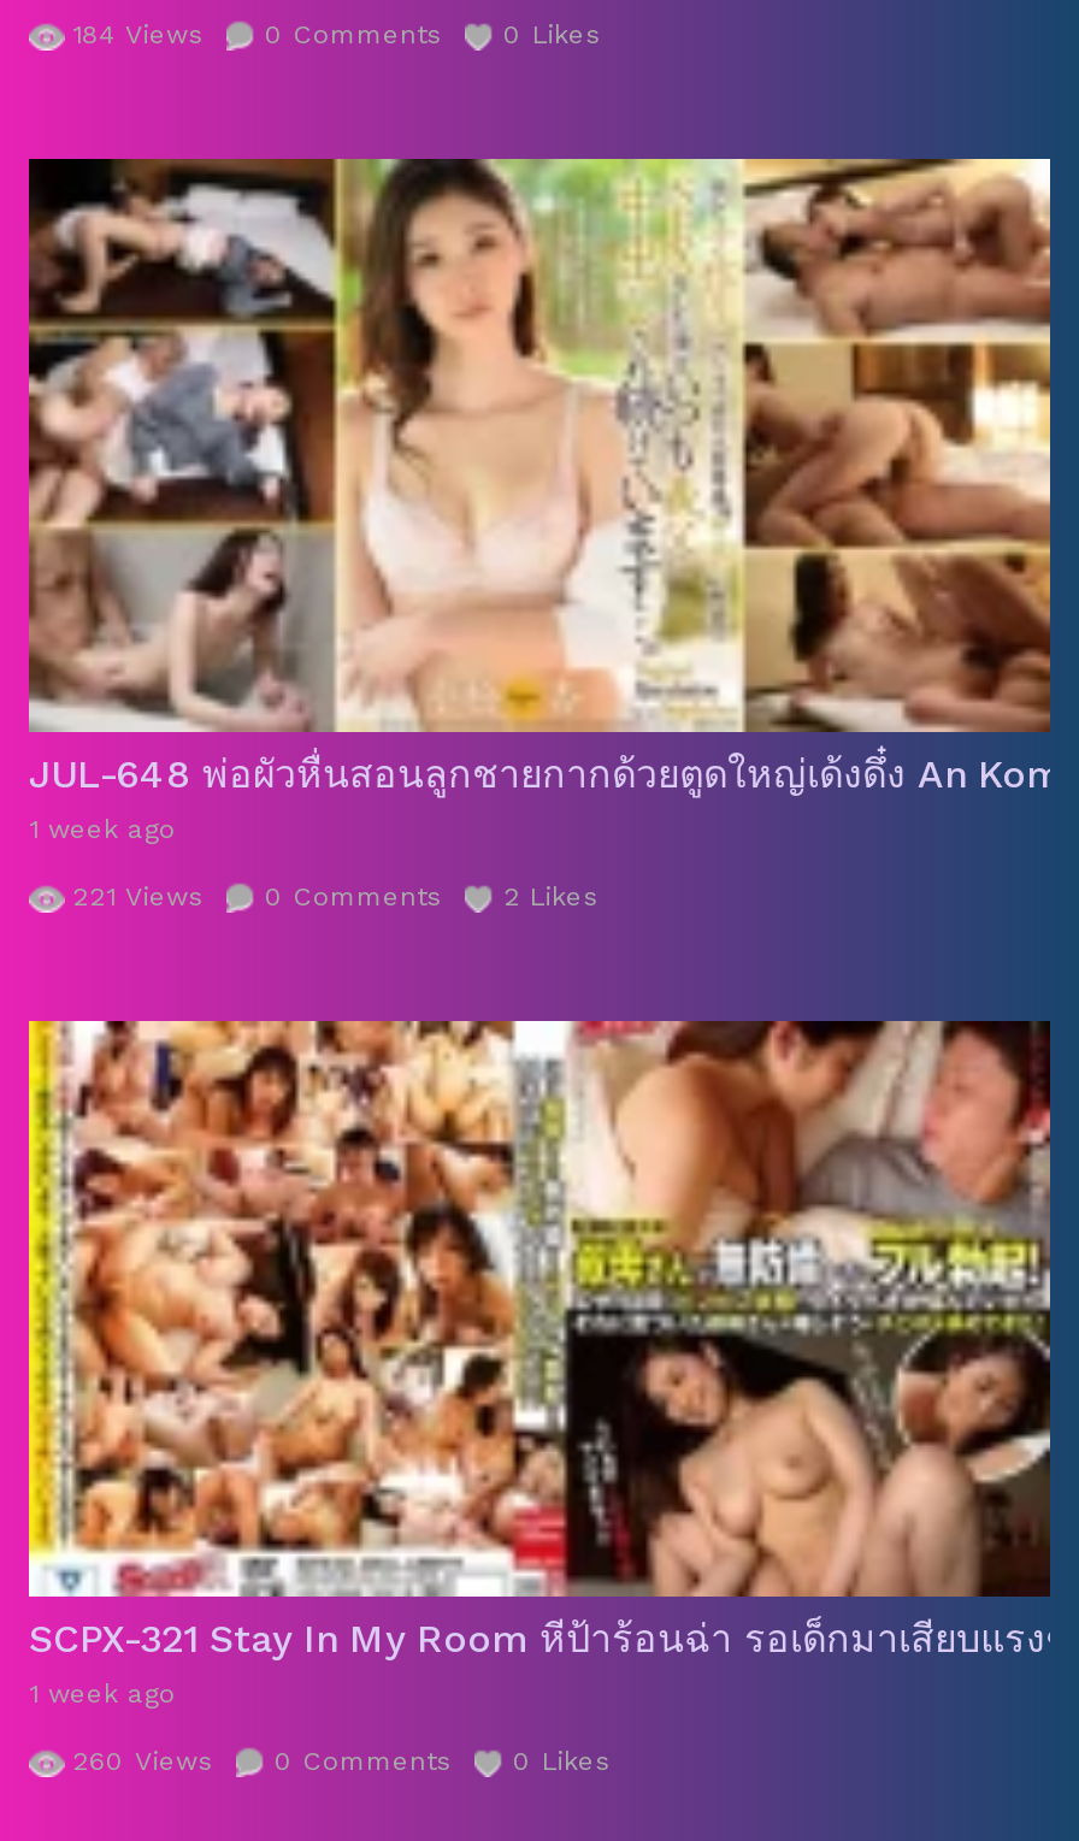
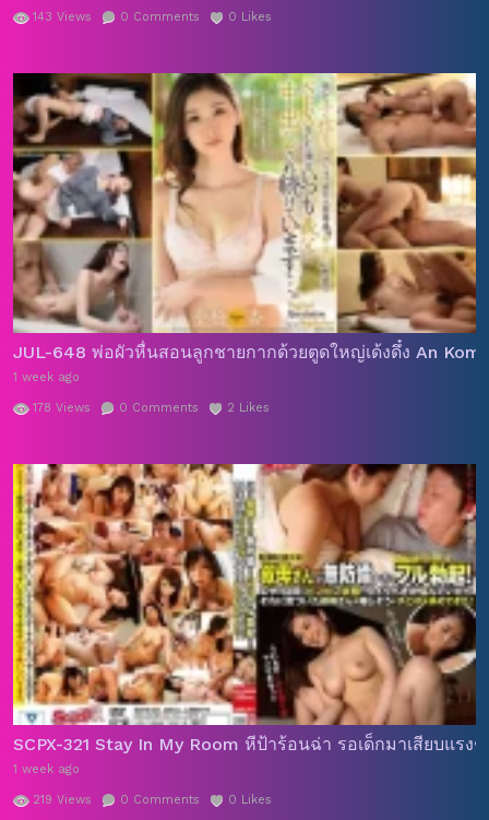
- 184 Views 0 Comments 0 Likes
+ 143 Views 0 Comments 0 Likes

- 221 Views
+ 178 Views

- 260 Views 0 Comments 0 Likes
+ 219 Views 0 Comments 0 Likes
